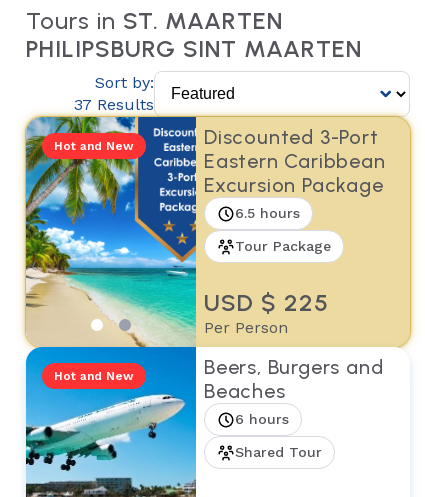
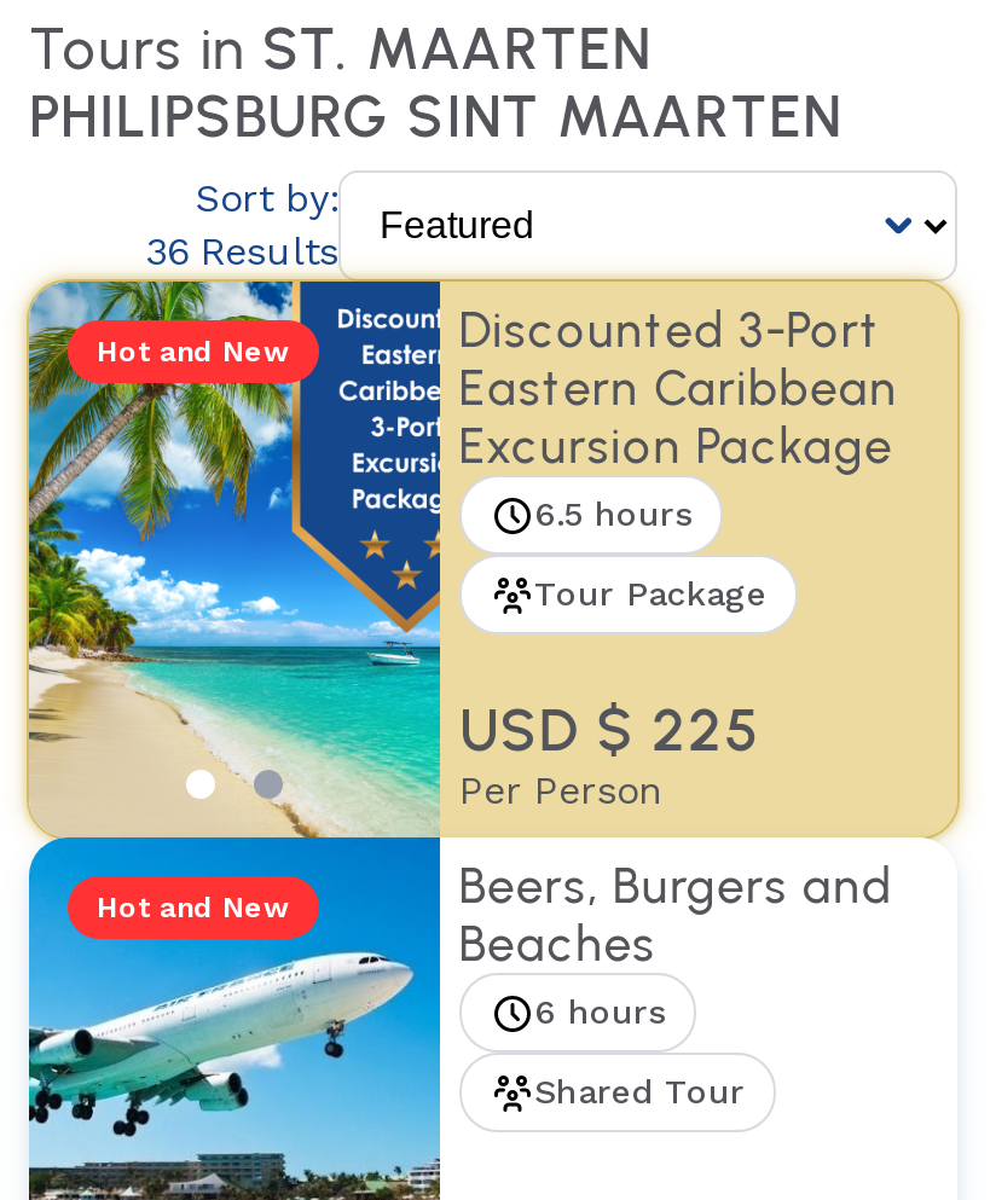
- 37 Results
+ 36 Results
